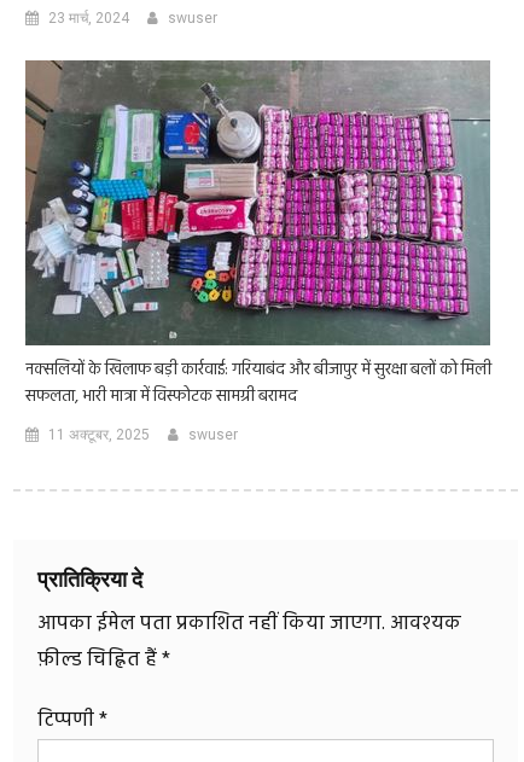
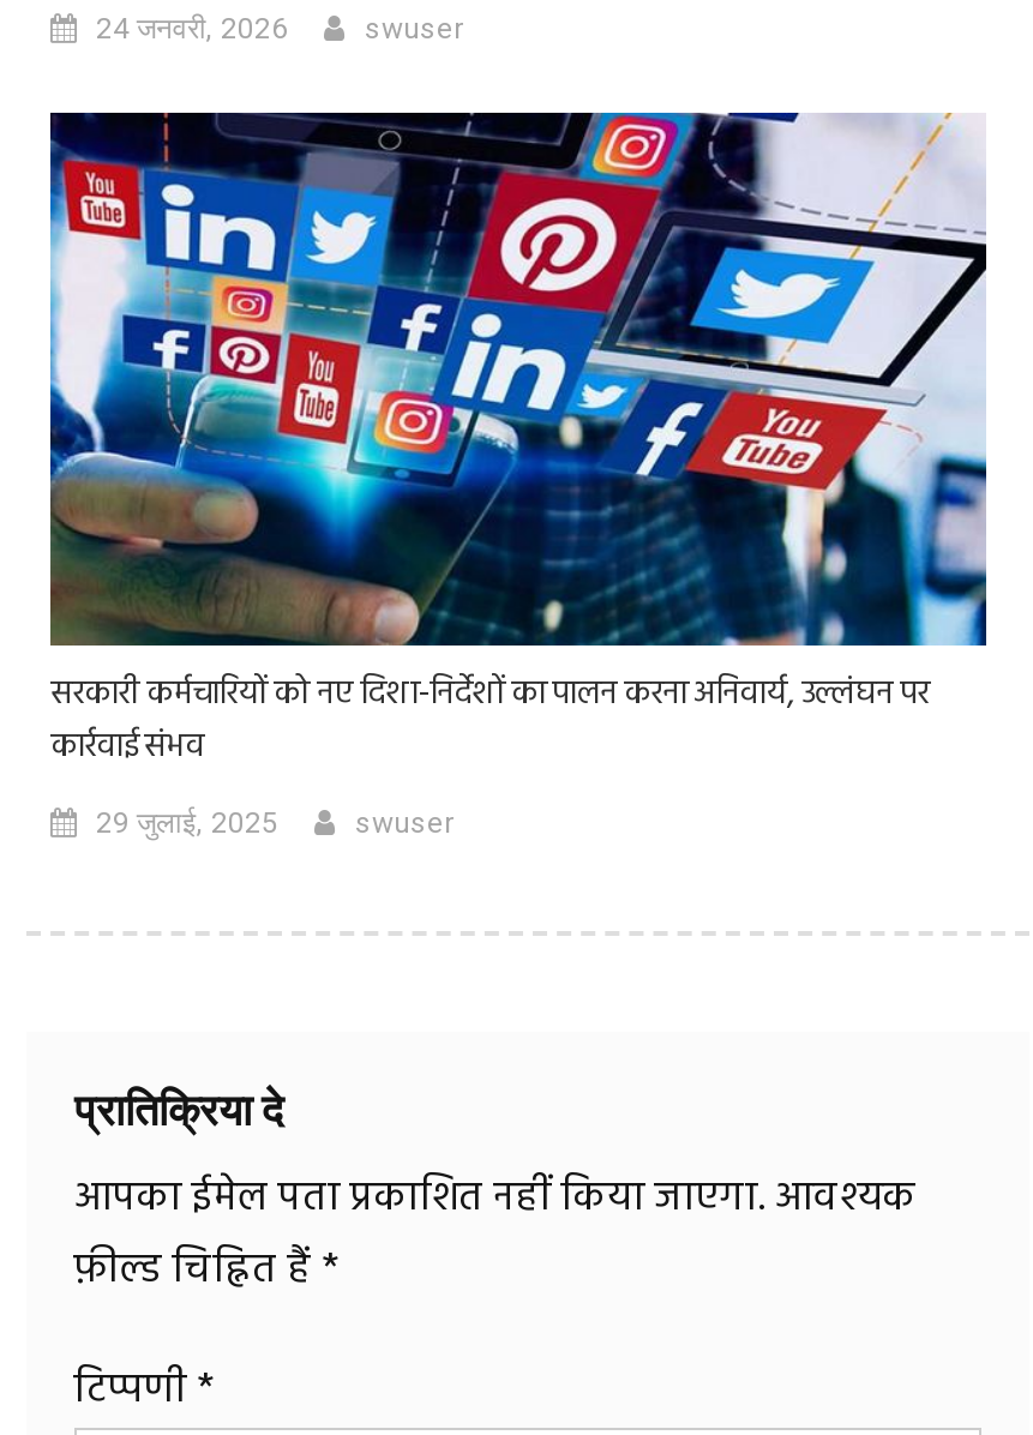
- 23 मार्च, 2024
+ 24 जनवरी, 2026

- [image]
- नक्सलियों के खिलाफ बड़ी कार्रवाई: गरियाबंद और बीजापुर में सुरक्षा बलों को मिली
- सफलता, भारी मात्रा में विस्फोटक सामग्री बरामद
+ [image]
+ सरकारी कर्मचारियों को नए दिशा-निर्देशों का पालन करना अनिवार्य, उल्लंघन पर
+ कार्रवाई संभव

- 11 अक्टूबर, 2025
+ 29 जुलाई, 2025
